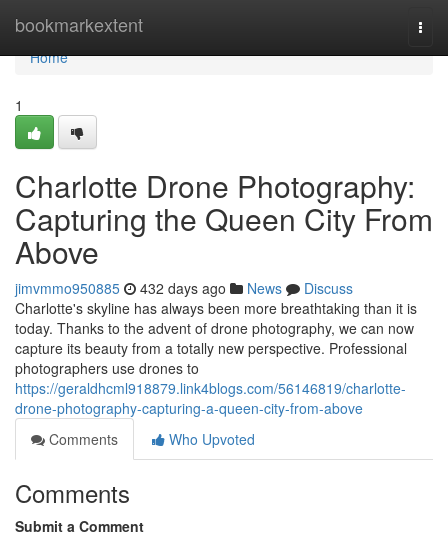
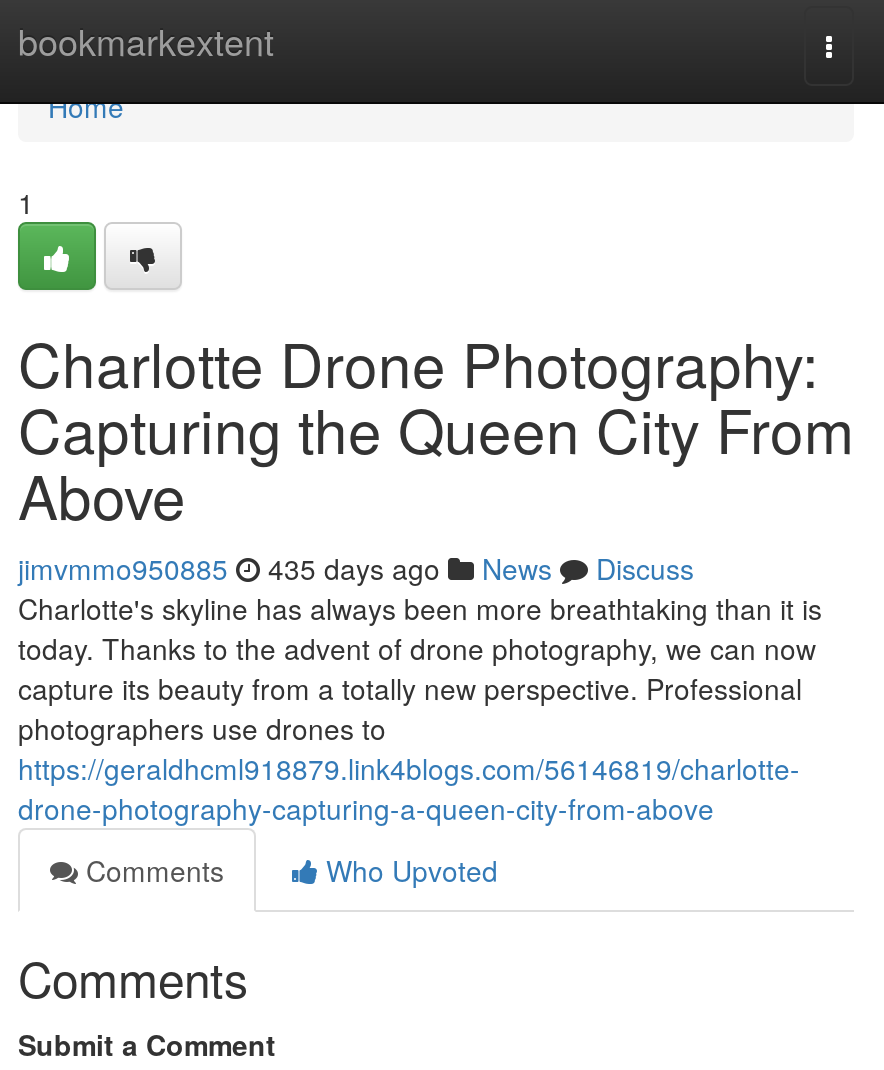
- jimvmmo950885 432 days ago News Discuss
+ jimvmmo950885 435 days ago News Discuss
